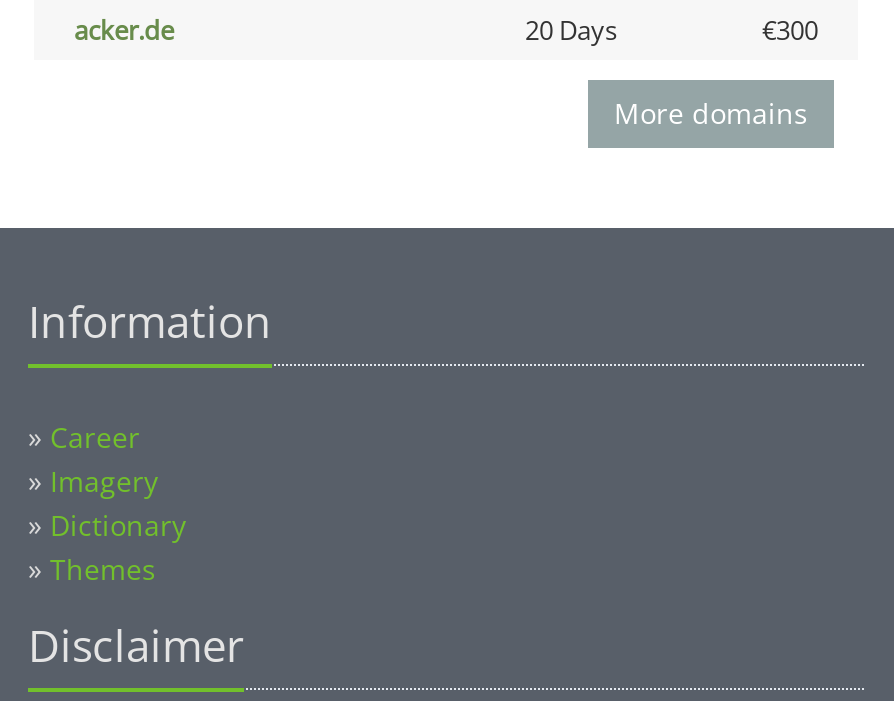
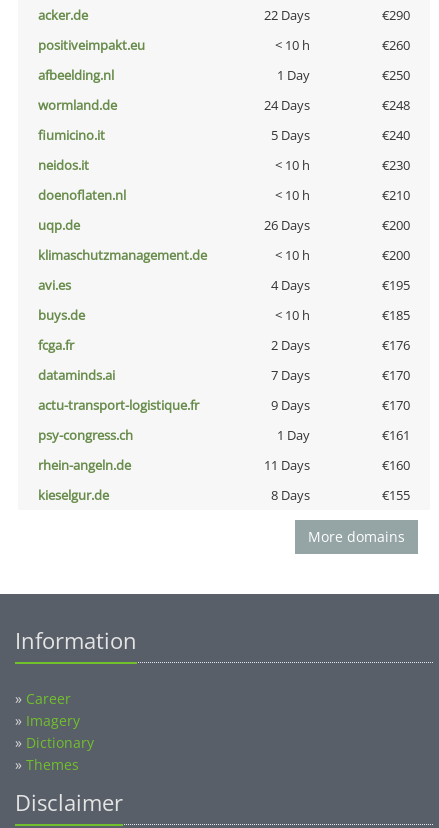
- 20 Days
- €300
+ 22 Days
+ €290
+ positiveimpakt.eu
+ < 10 h
+ €260
+ afbeelding.nl
+ 1 Day
+ €250
+ wormland.de
+ 24 Days
+ €248
+ fiumicino.it
+ 5 Days
+ €240
+ neidos.it
+ < 10 h
+ €230
+ doenoflaten.nl
+ < 10 h
+ €210
+ uqp.de
+ 26 Days
+ €200
+ klimaschutzmanagement.de
+ < 10 h
+ €200
+ avi.es
+ 4 Days
+ €195
+ buys.de
+ < 10 h
+ €185
+ fcga.fr
+ 2 Days
+ €176
+ dataminds.ai
+ 7 Days
+ €170
+ actu-transport-logistique.fr
+ 9 Days
+ €170
+ psy-congress.ch
+ 1 Day
+ €161
+ rhein-angeln.de
+ 11 Days
+ €160
+ kieselgur.de
+ 8 Days
+ €155
